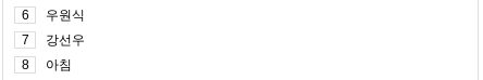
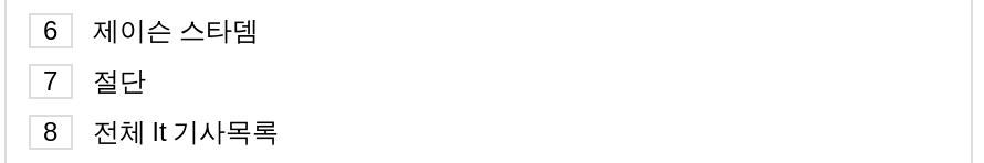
- 우원식
+ 제이슨 스타뎀

- 강선우
+ 절단

- 아침
+ 전체 lt 기사목록
